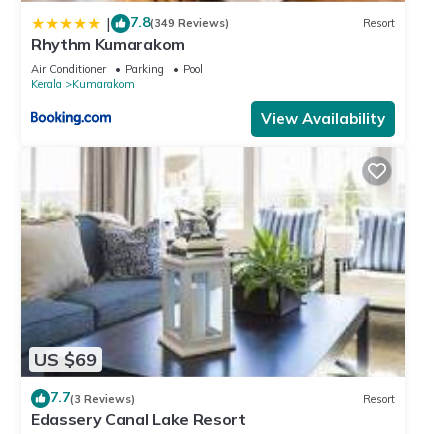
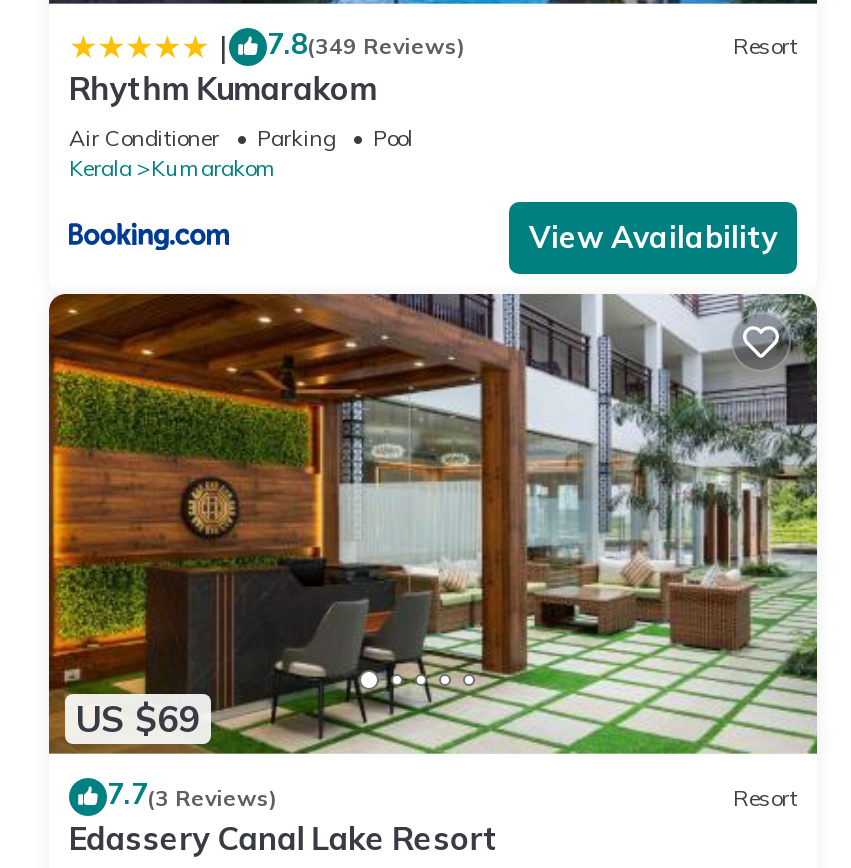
- [image]
+ [image]
